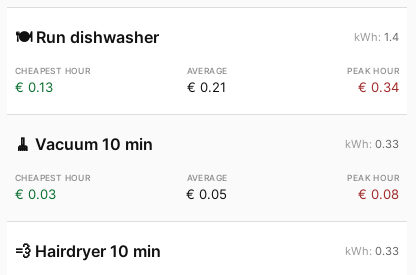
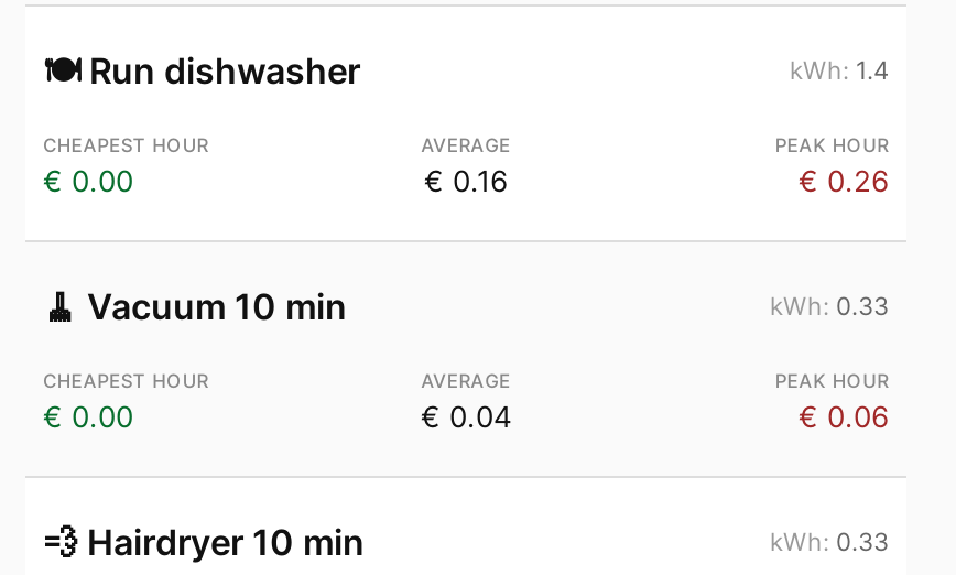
- € 0.13
+ € 0.00

- € 0.21
+ € 0.16

- € 0.34
+ € 0.26

- € 0.03
+ € 0.00

- € 0.05
+ € 0.04

- € 0.08
+ € 0.06
